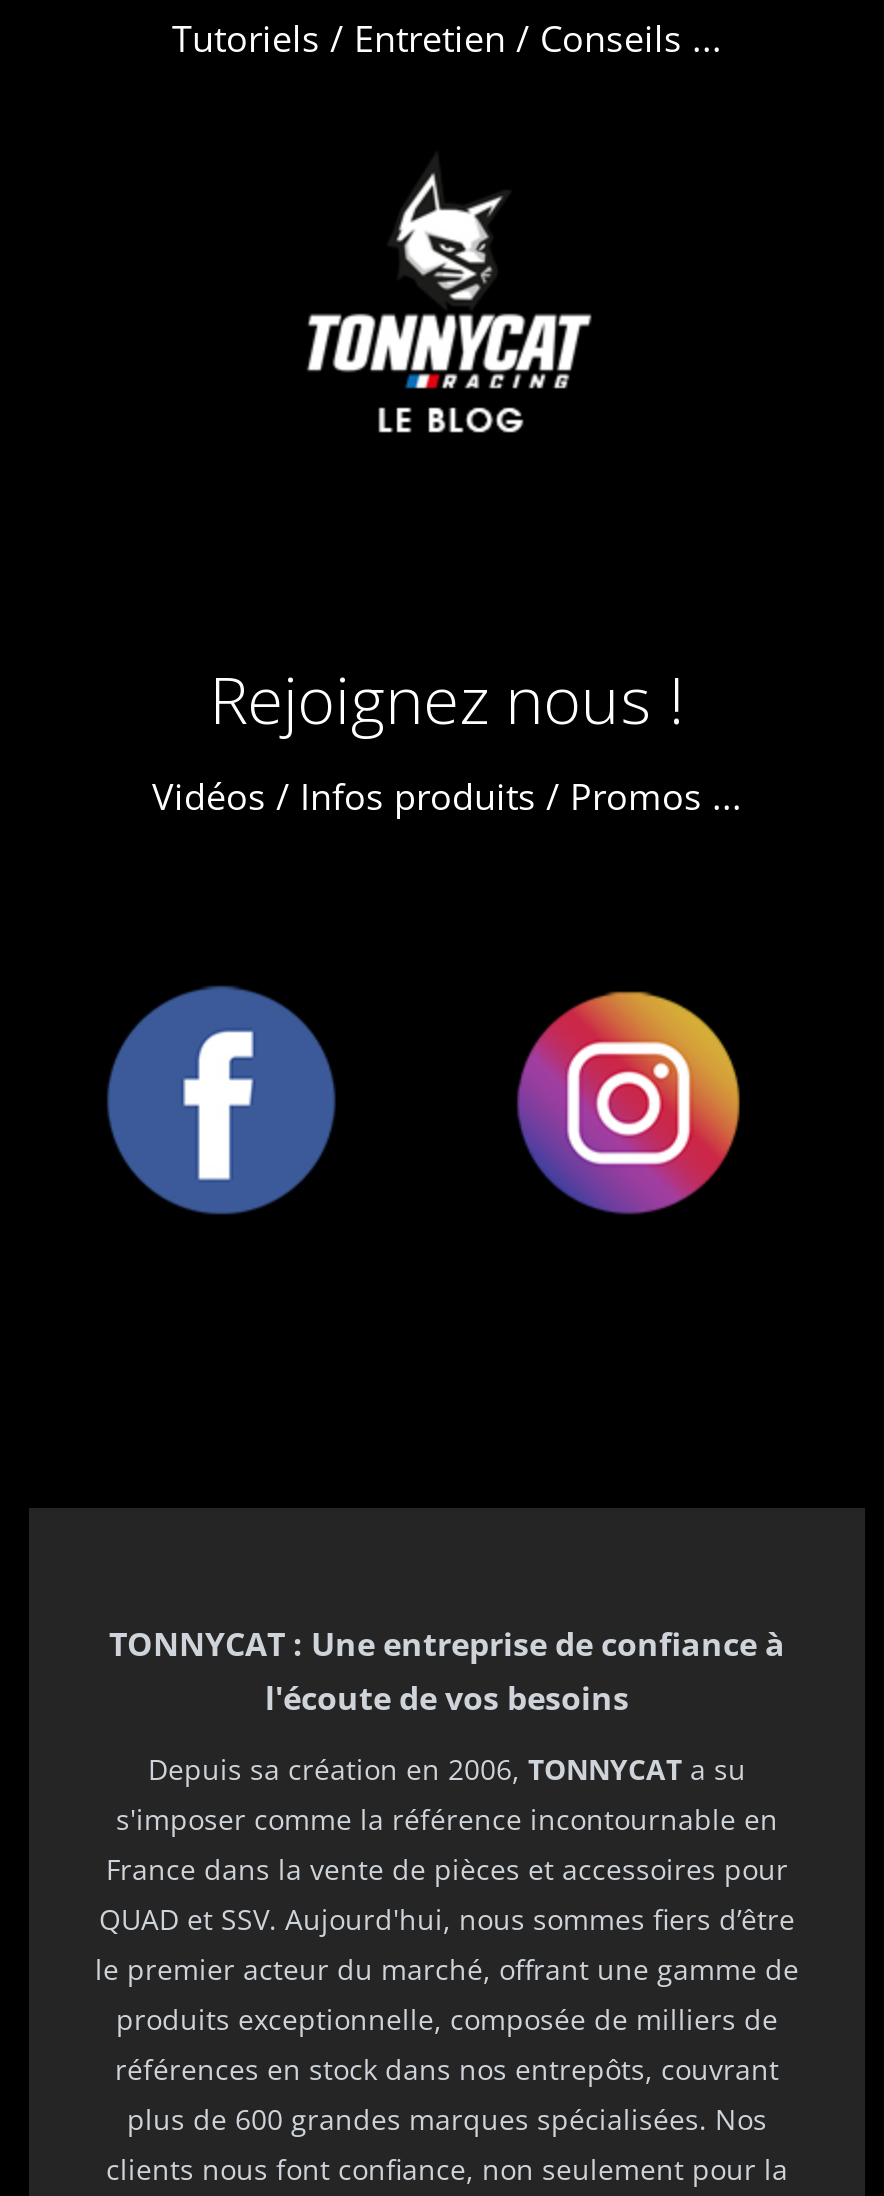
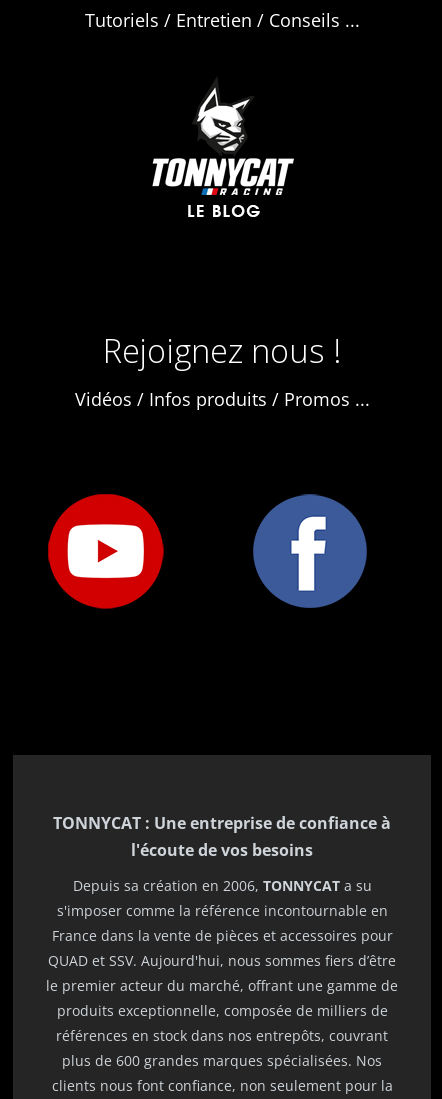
- [image]
+ [image]

- [image]
+ [image]
